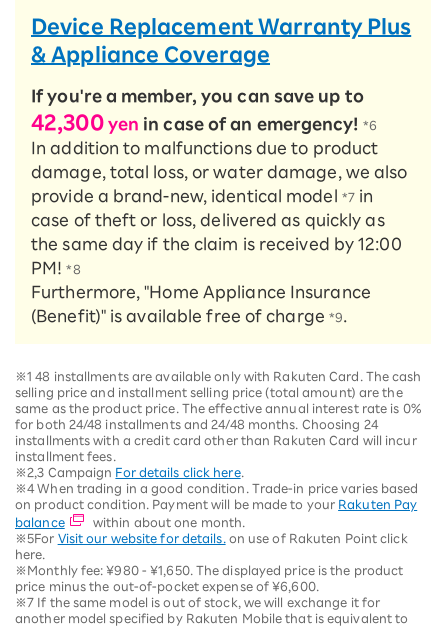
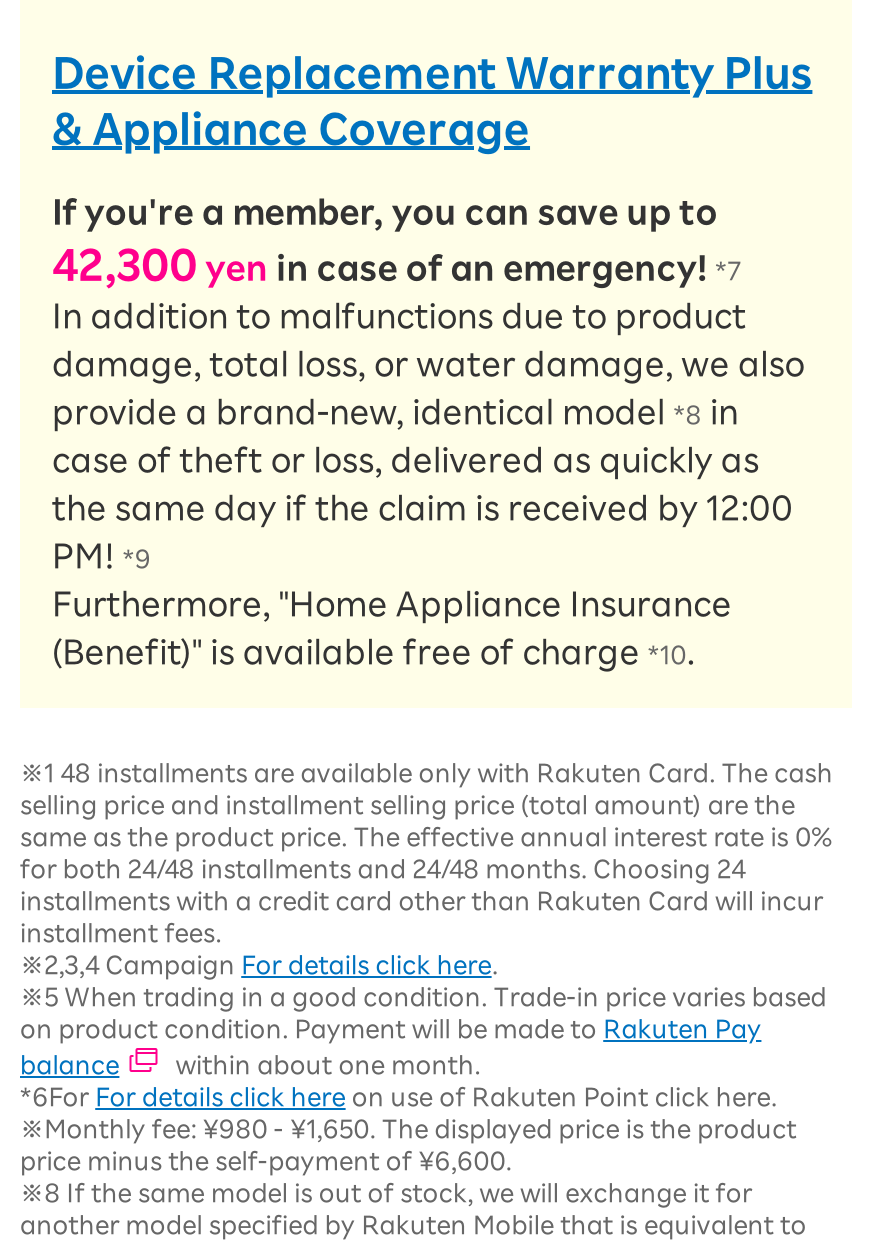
- 42,300 yen in case of an emergency! *6
+ 42,300 yen in case of an emergency! *7

- provide a brand-new, identical model *7 in
+ provide a brand-new, identical model *8 in

- PM! *8
+ PM! *9

- (Benefit)" is available free of charge *9.
+ (Benefit)" is available free of charge *10.

- ※2,3 Campaign For details click here.
- ※4 When trading in a good condition. Trade-in price varies based
- on product condition. Payment will be made to your Rakuten Pay
+ ※2,3,4 Campaign For details click here.
+ ※5 When trading in a good condition. Trade-in price varies based
+ on product condition. Payment will be made to Rakuten Pay

- ※5For Visit our website for details. on use of Rakuten Point click
- here.
+ *6For For details click here on use of Rakuten Point click here.

- price minus the out-of-pocket expense of ¥6,600.
- ※7 If the same model is out of stock, we will exchange it for
+ price minus the self-payment of ¥6,600.
+ ※8 If the same model is out of stock, we will exchange it for
